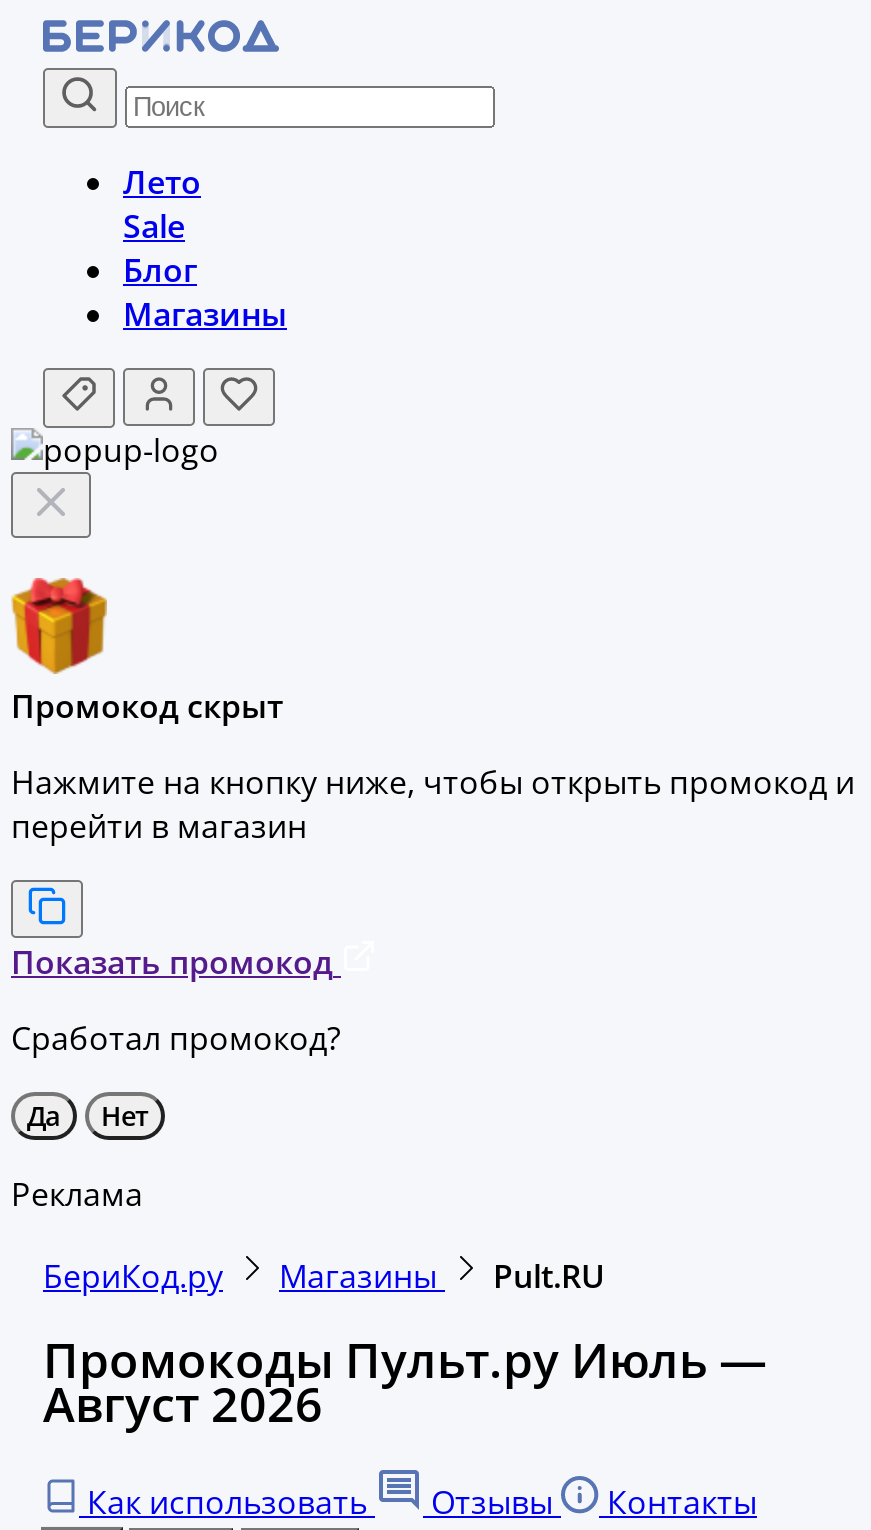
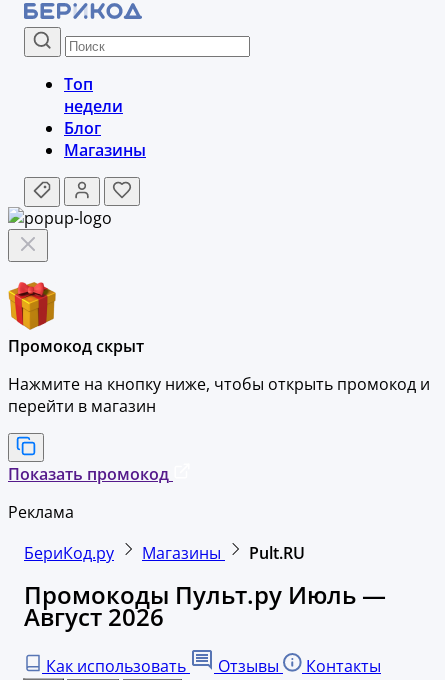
- Лето
- Sale
+ Топ
+ недели

- Сработал промокод?
- Да
- Нет
